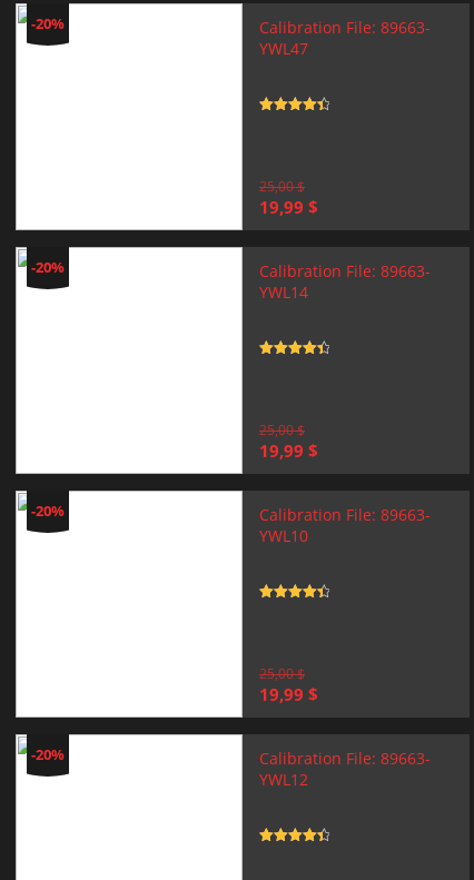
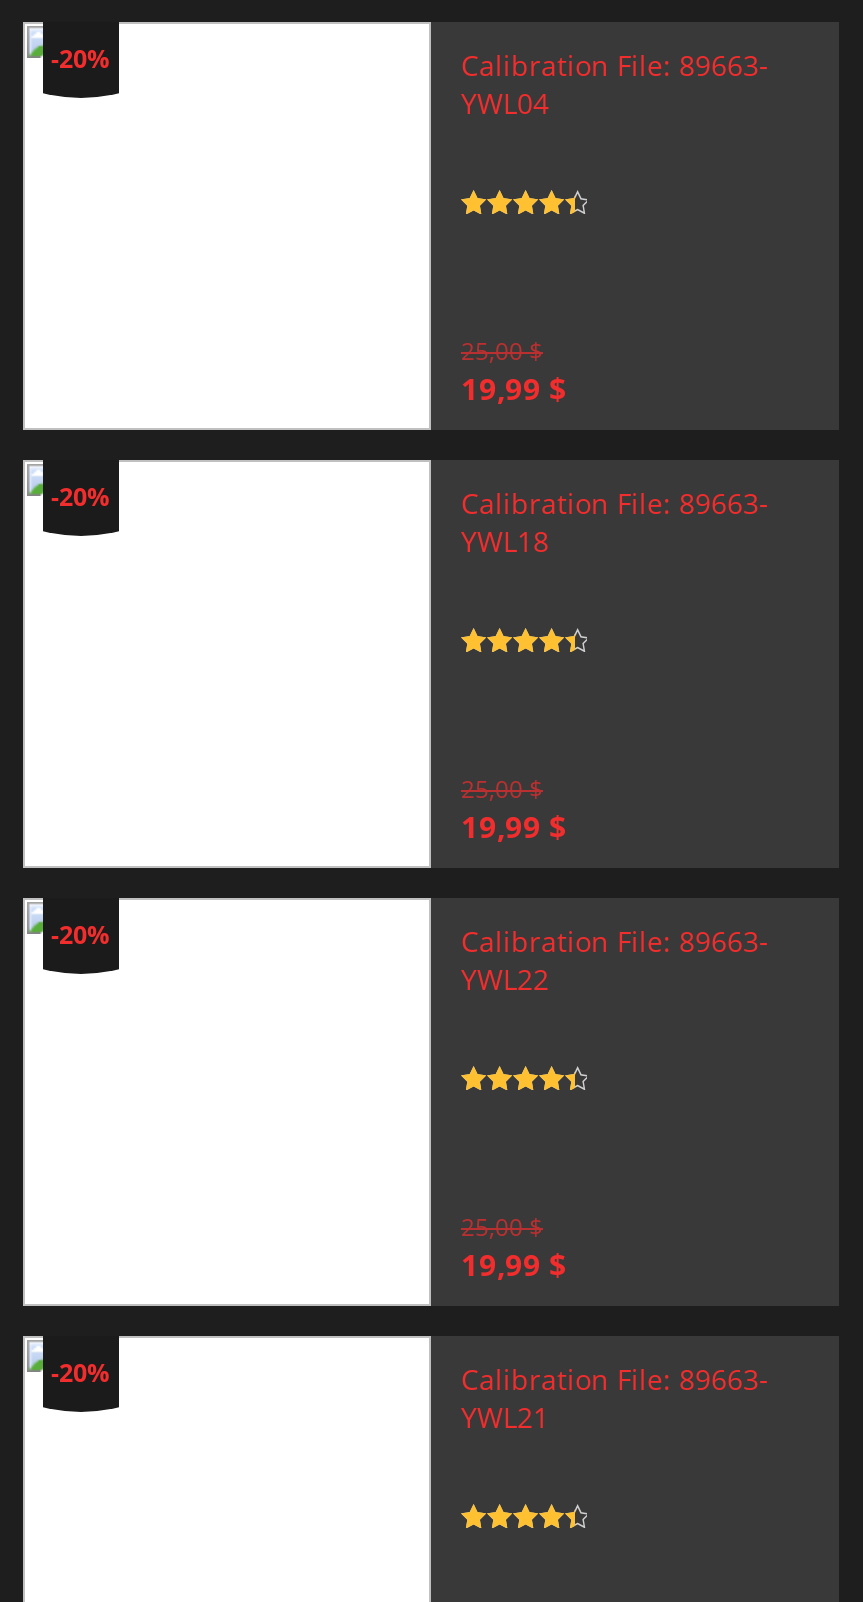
- YWL47
+ YWL04

- YWL14
+ YWL18

- YWL10
+ YWL22

- YWL12
+ YWL21
